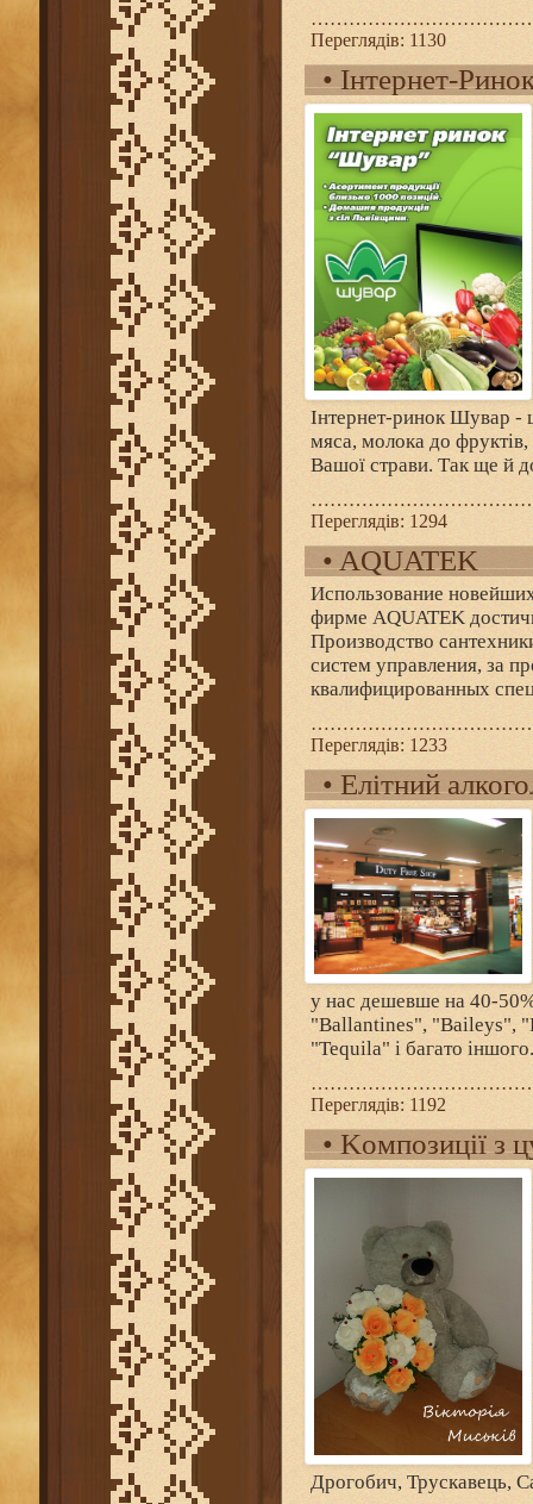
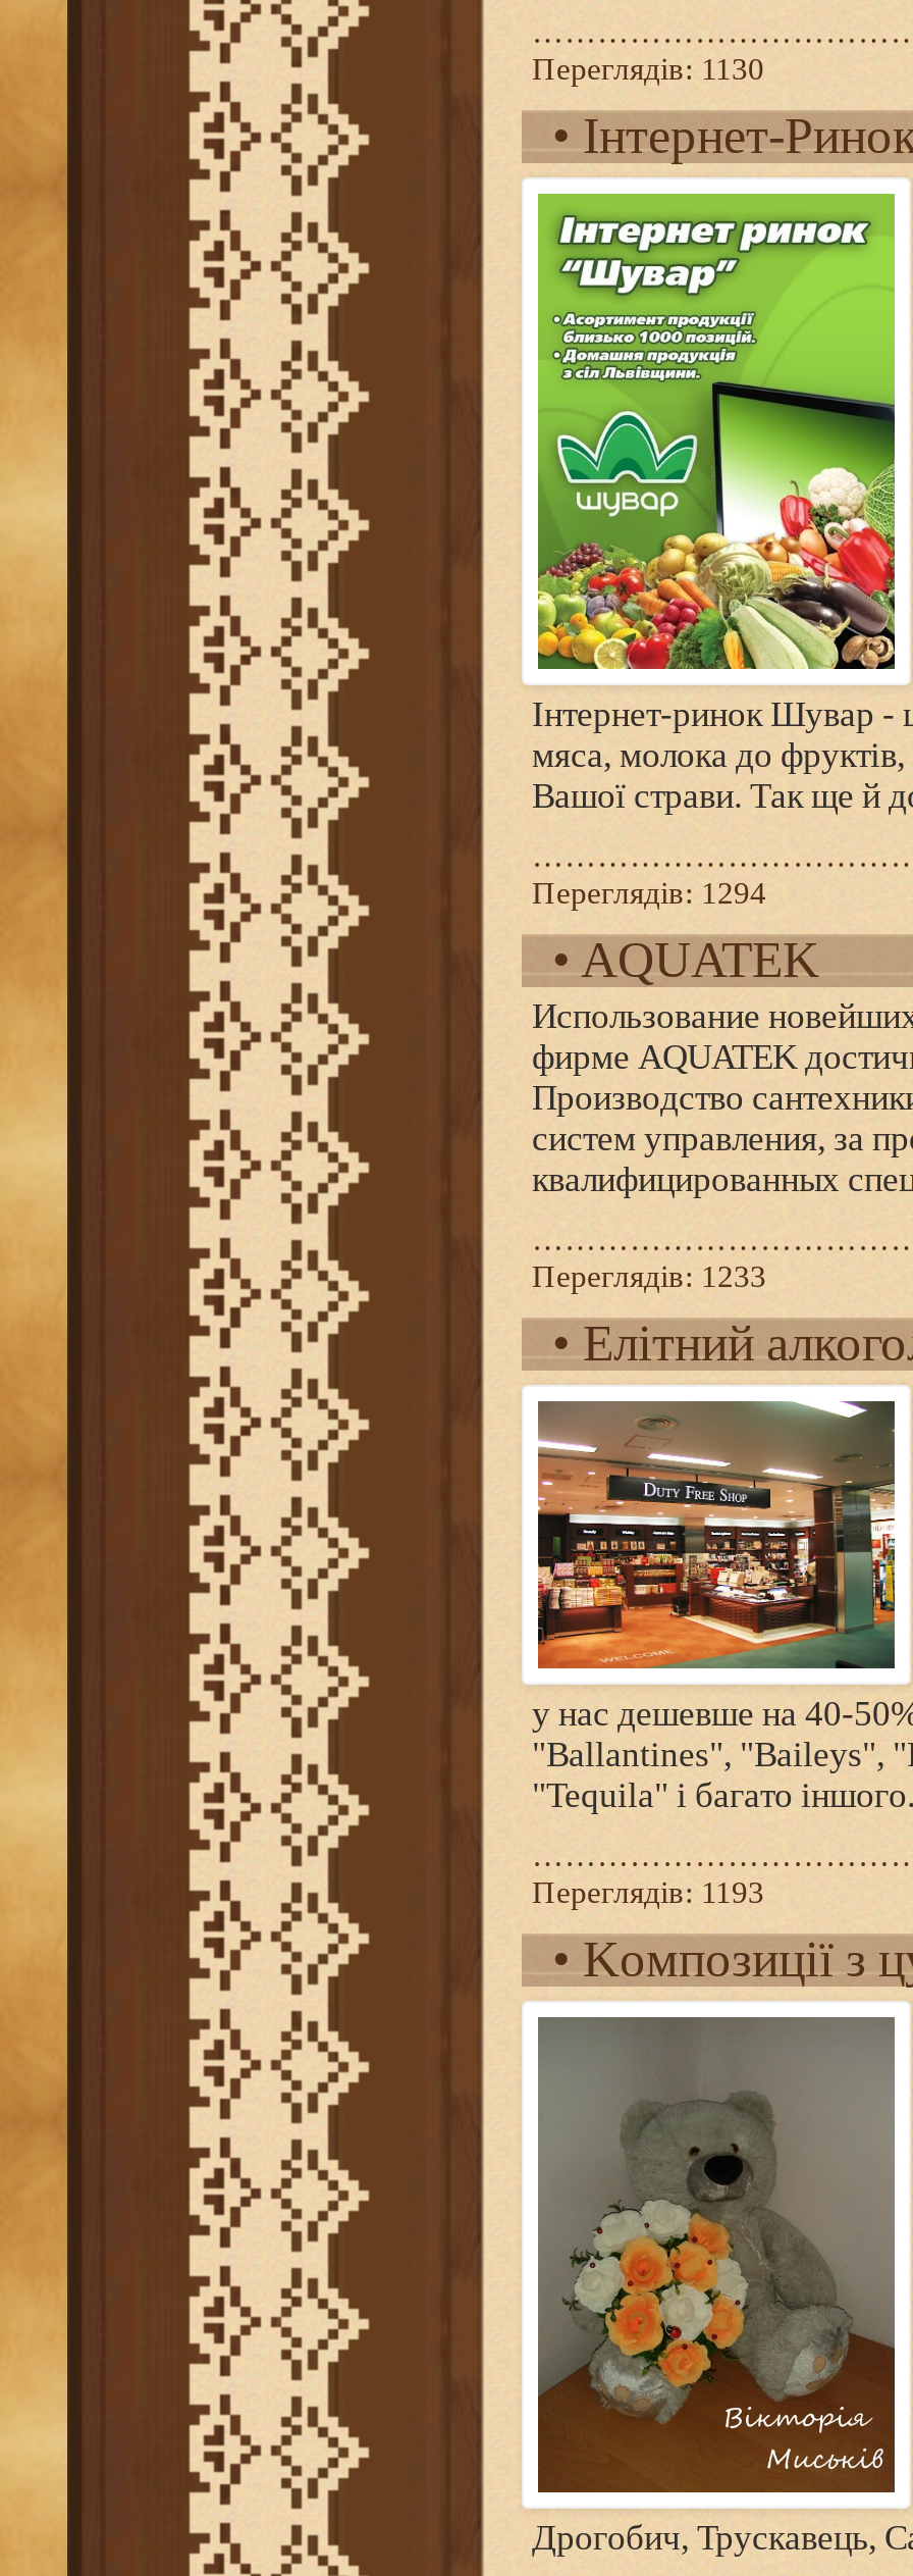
- Переглядів: 1192
+ Переглядів: 1193
